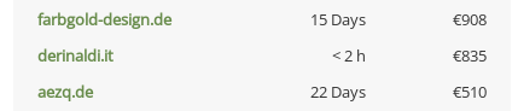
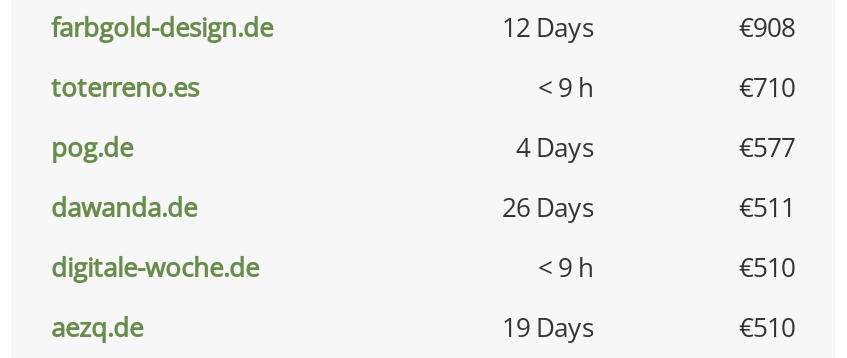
- 15 Days
+ 12 Days

- derinaldi.it
- < 2 h
- €835
+ toterreno.es
+ < 9 h
+ €710
+ pog.de
+ 4 Days
+ €577
+ dawanda.de
+ 26 Days
+ €511
+ digitale-woche.de
+ < 9 h
+ €510

- 22 Days
+ 19 Days
